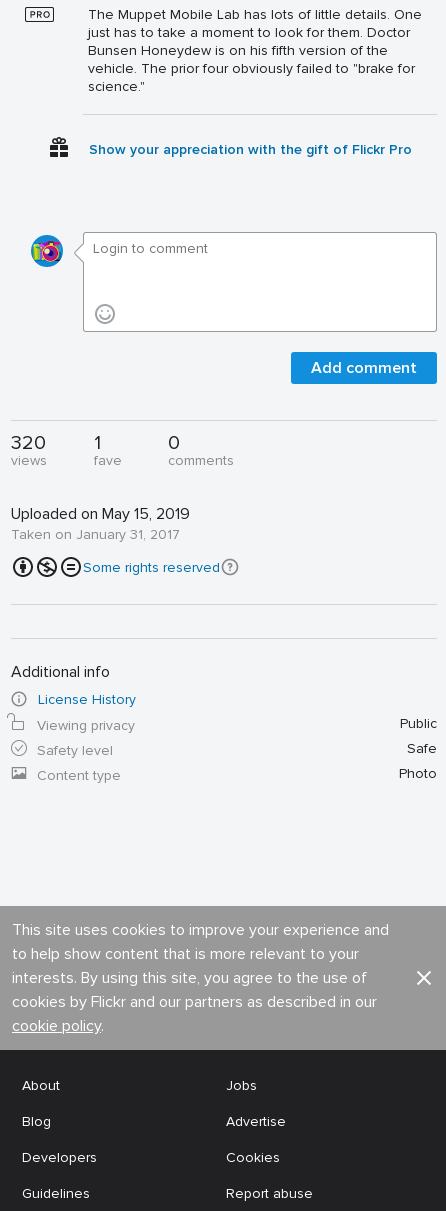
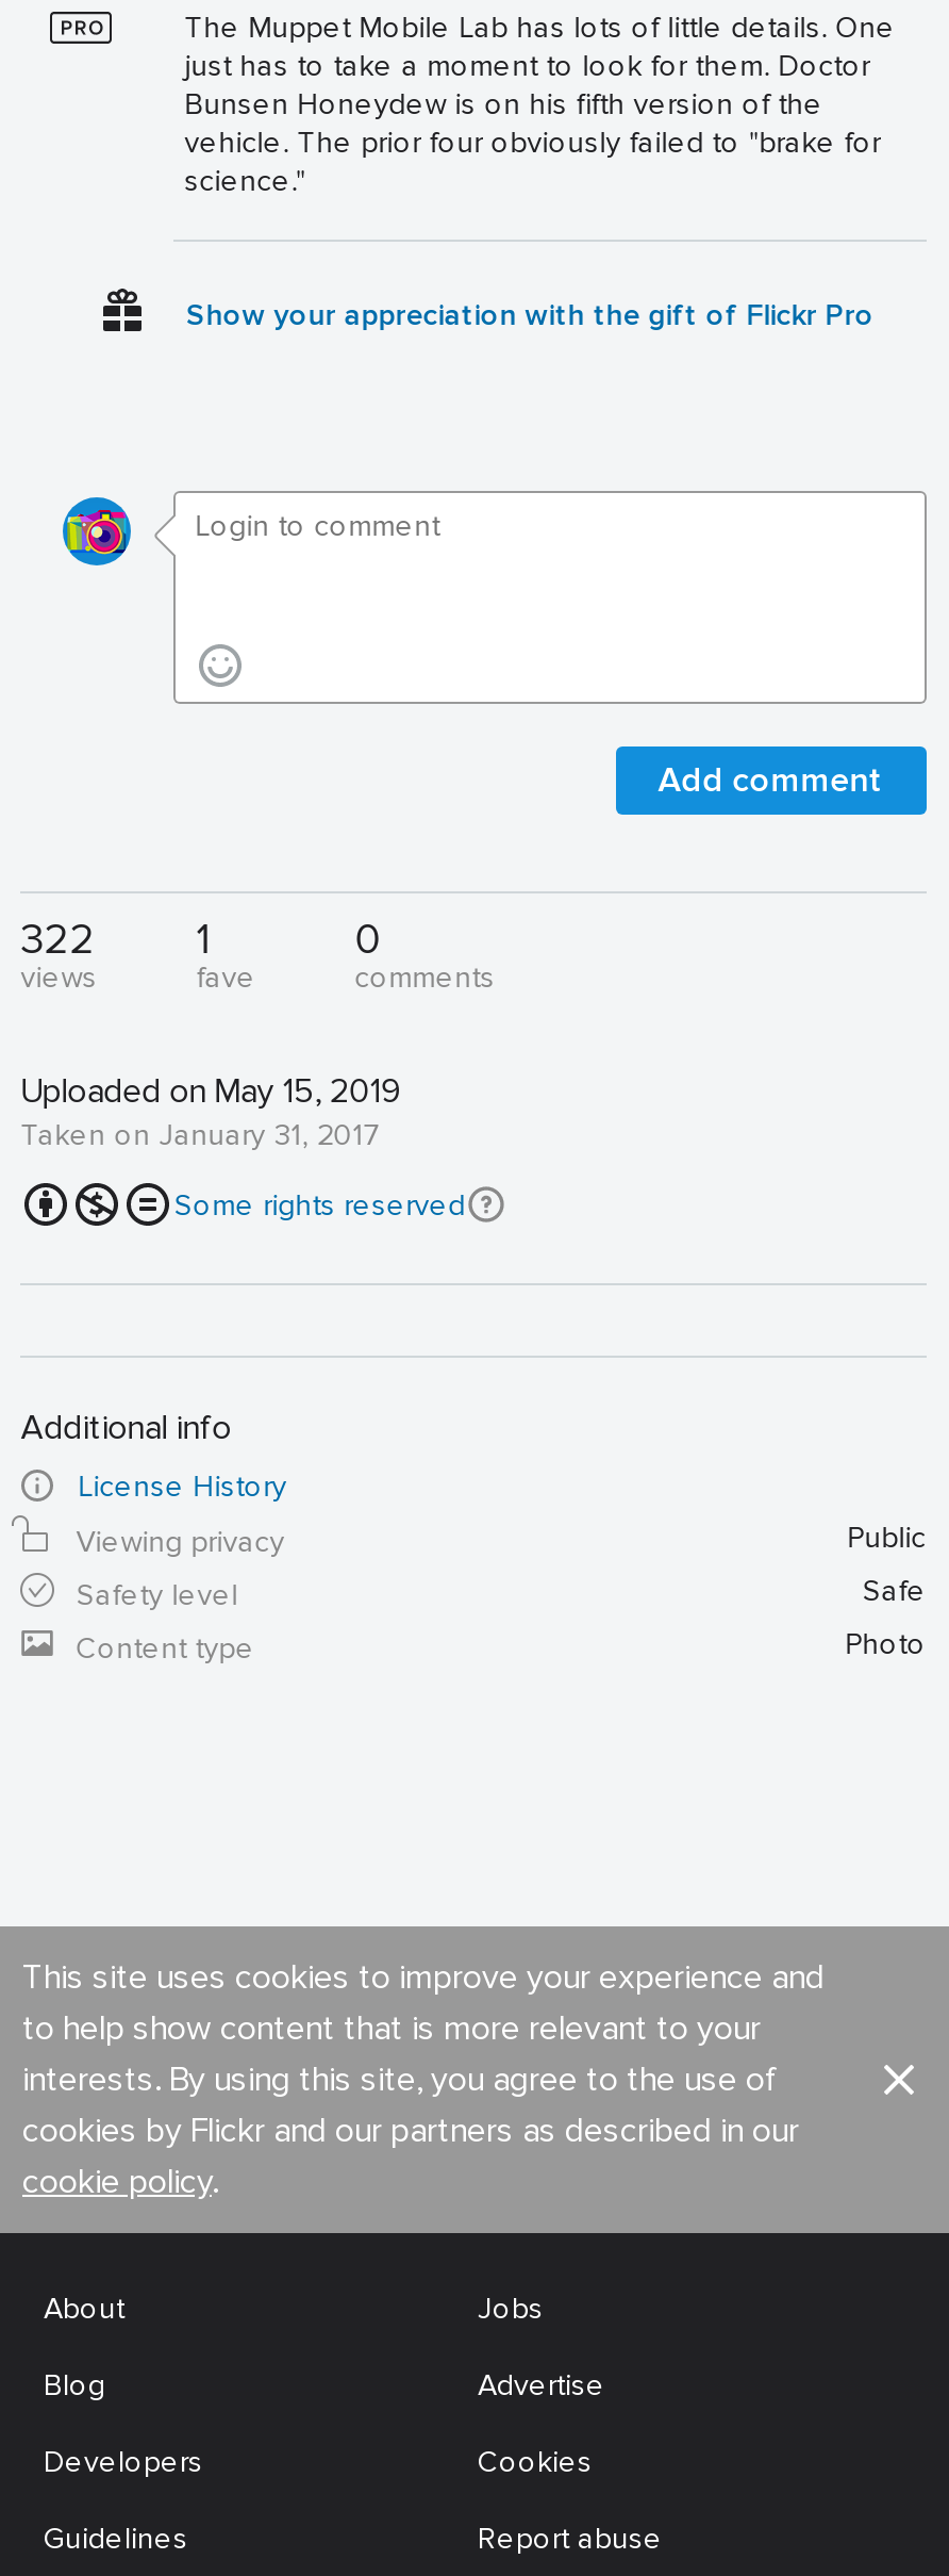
- 320 1
+ 322 1
